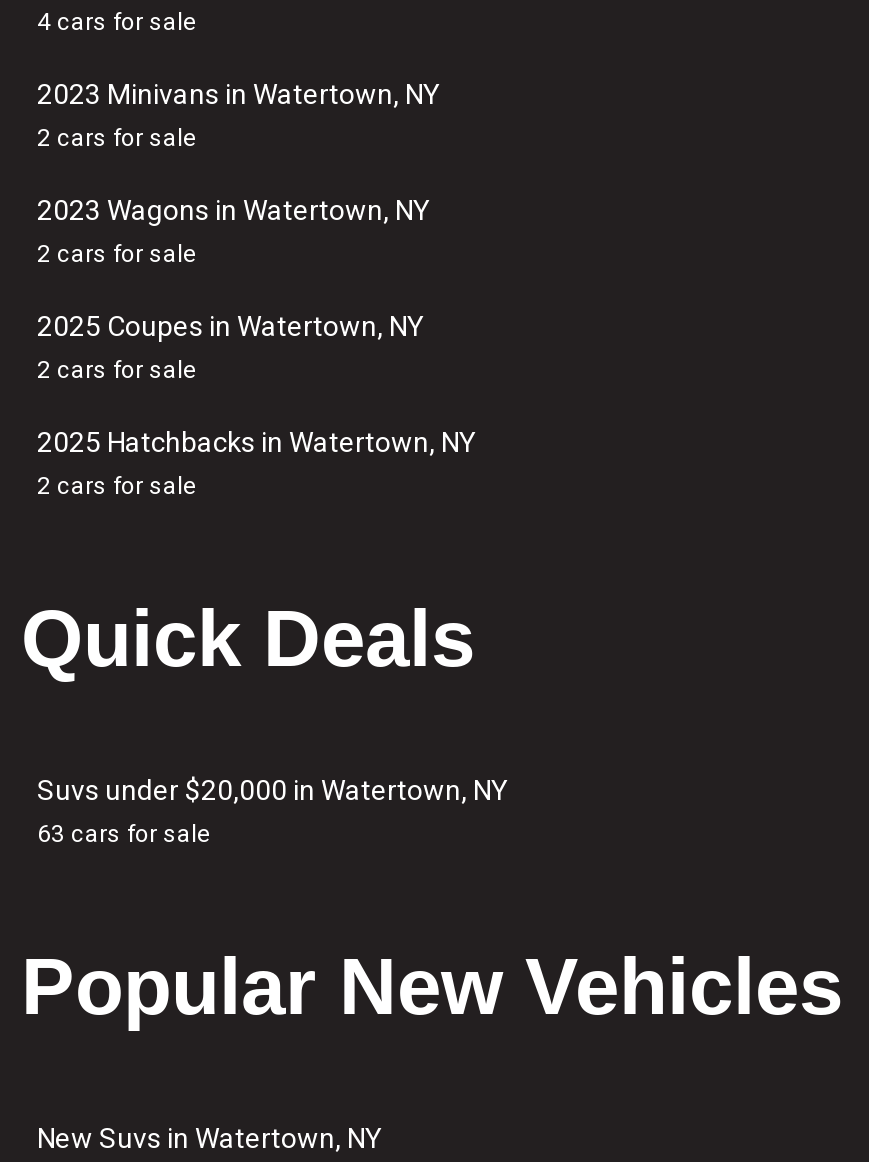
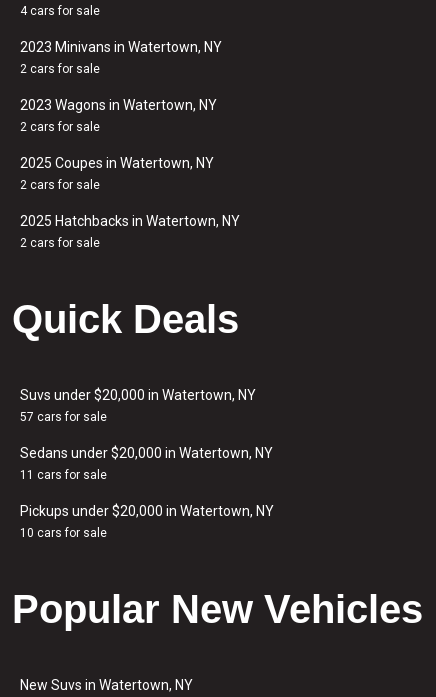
- 63 cars for sale
+ 57 cars for sale
+ Sedans under $20,000 in Watertown, NY
+ 11 cars for sale
+ Pickups under $20,000 in Watertown, NY
+ 10 cars for sale
